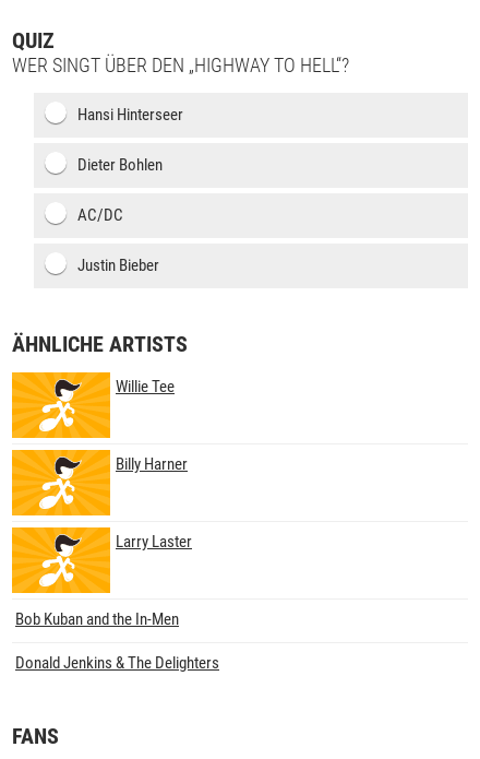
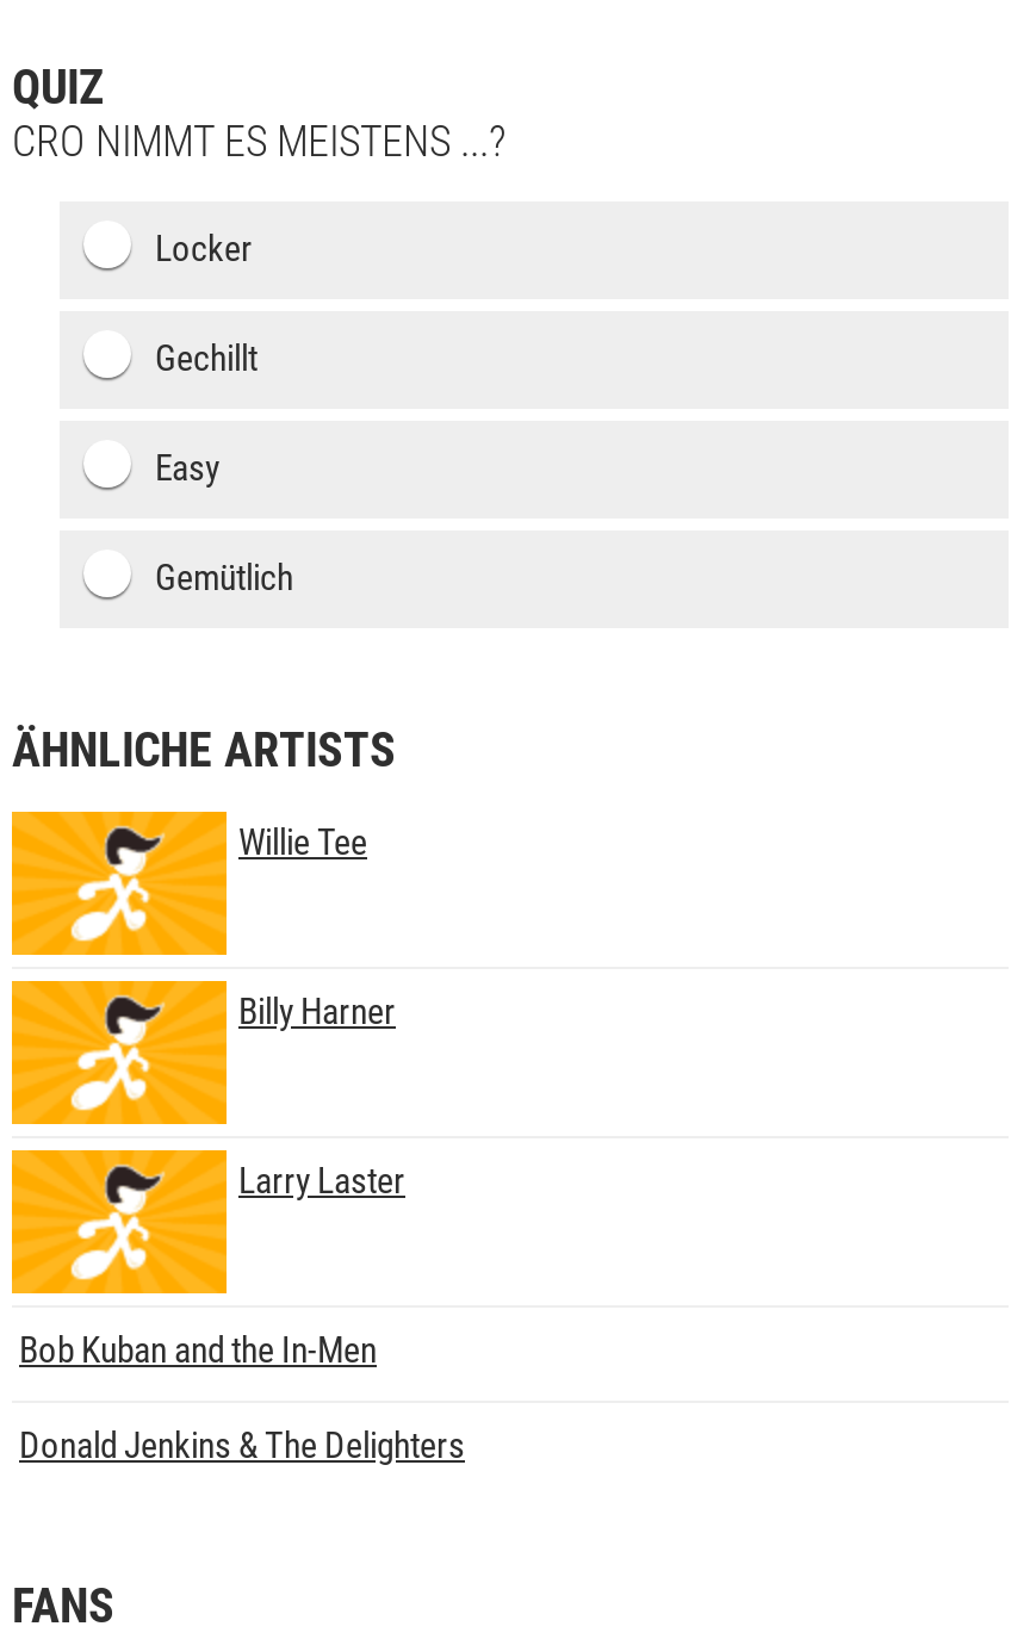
- WER SINGT ÜBER DEN „HIGHWAY TO HELL“?
+ CRO NIMMT ES MEISTENS ...?

- Hansi Hinterseer
+ Locker

- Dieter Bohlen
+ Gechillt

- AC/DC
+ Easy

- Justin Bieber
+ Gemütlich
